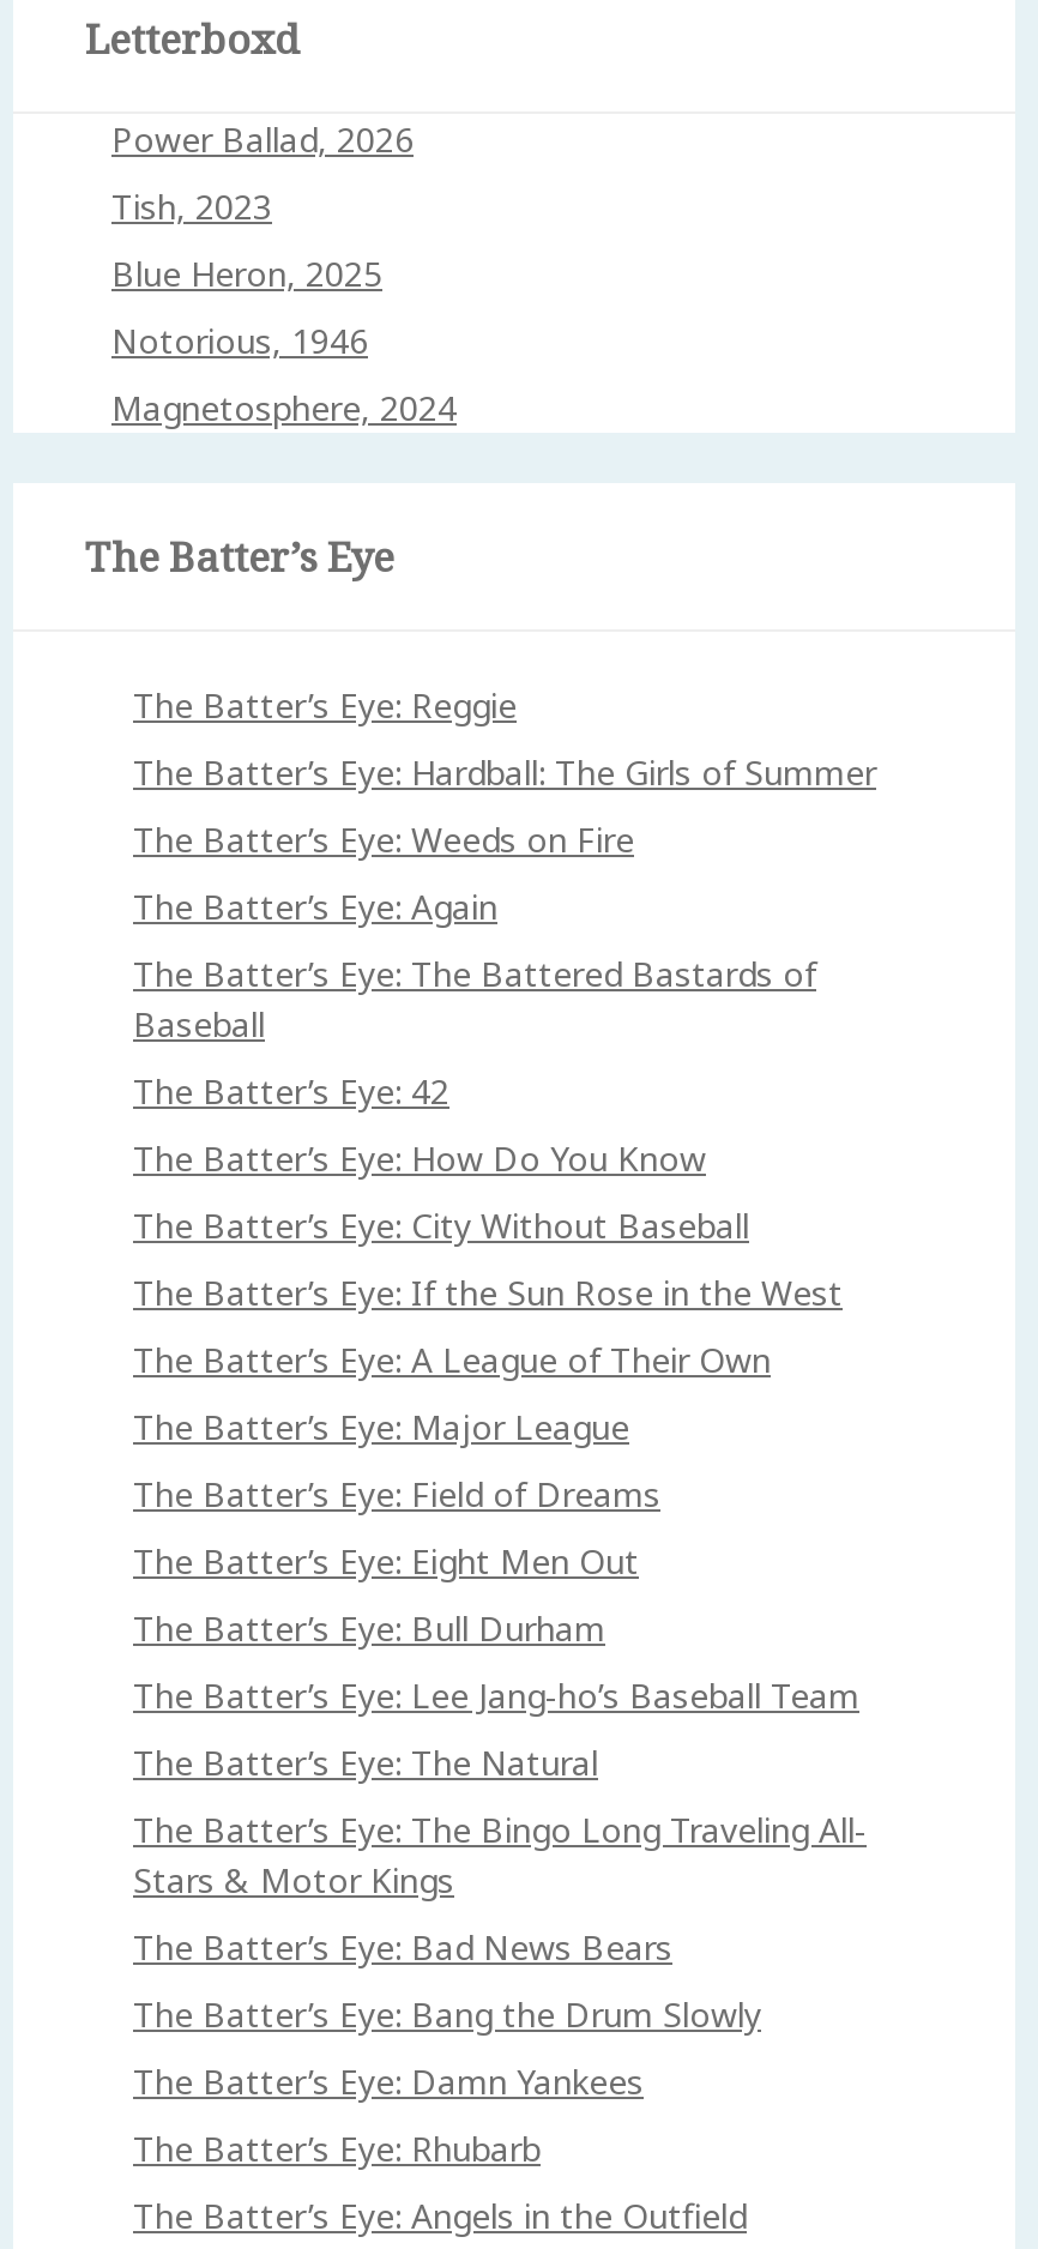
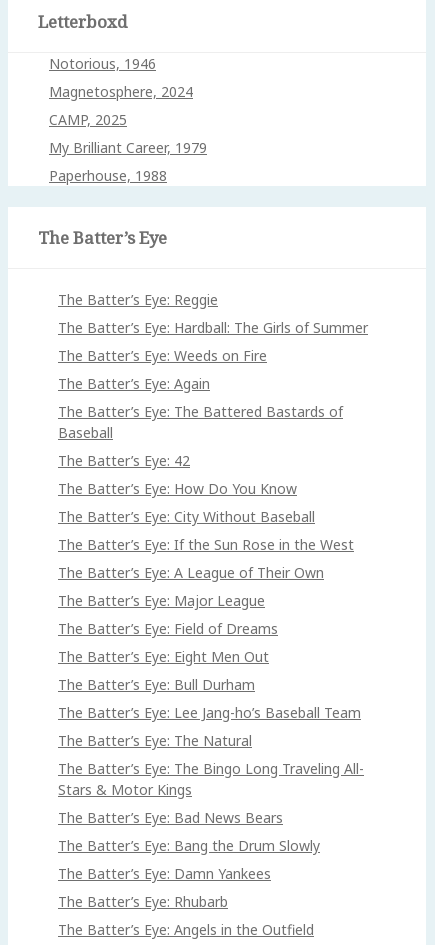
- Power Ballad, 2026
- Tish, 2023
- Blue Heron, 2025

moved up: Notorious, 1946 | Magnetosphere, 2024

+ CAMP, 2025
+ My Brilliant Career, 1979
+ Paperhouse, 1988
